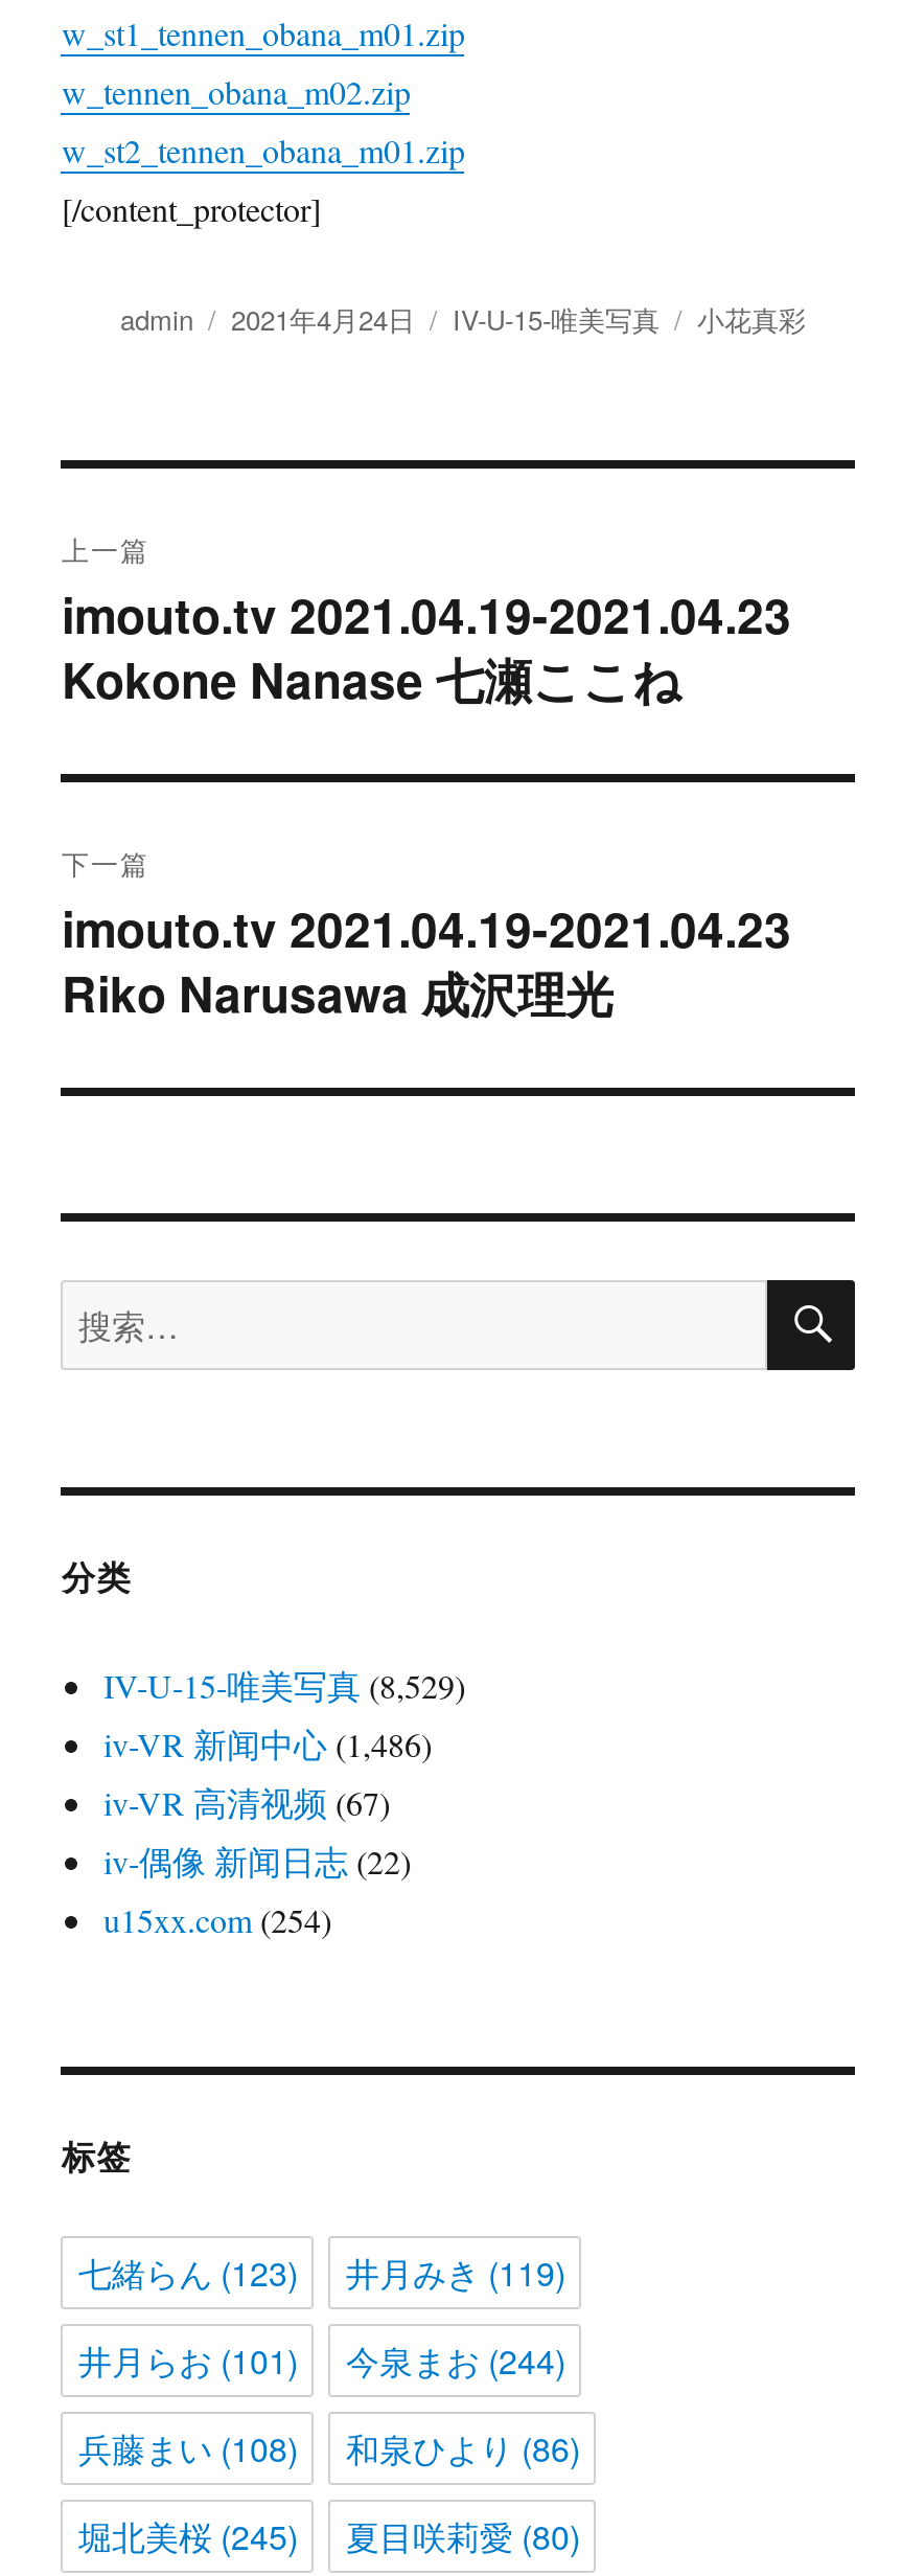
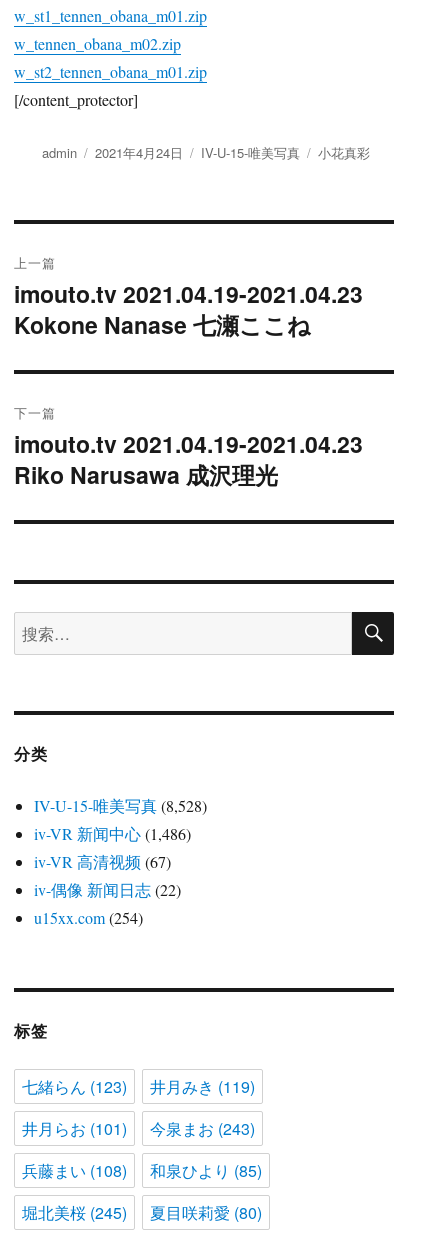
- IV-U-15-唯美写真(8,529)
+ IV-U-15-唯美写真(8,528)

- 井月らお(101) 今泉まお(244)
+ 井月らお(101) 今泉まお(243)

- 兵藤まい(108) 和泉ひより(86)
+ 兵藤まい(108) 和泉ひより(85)
